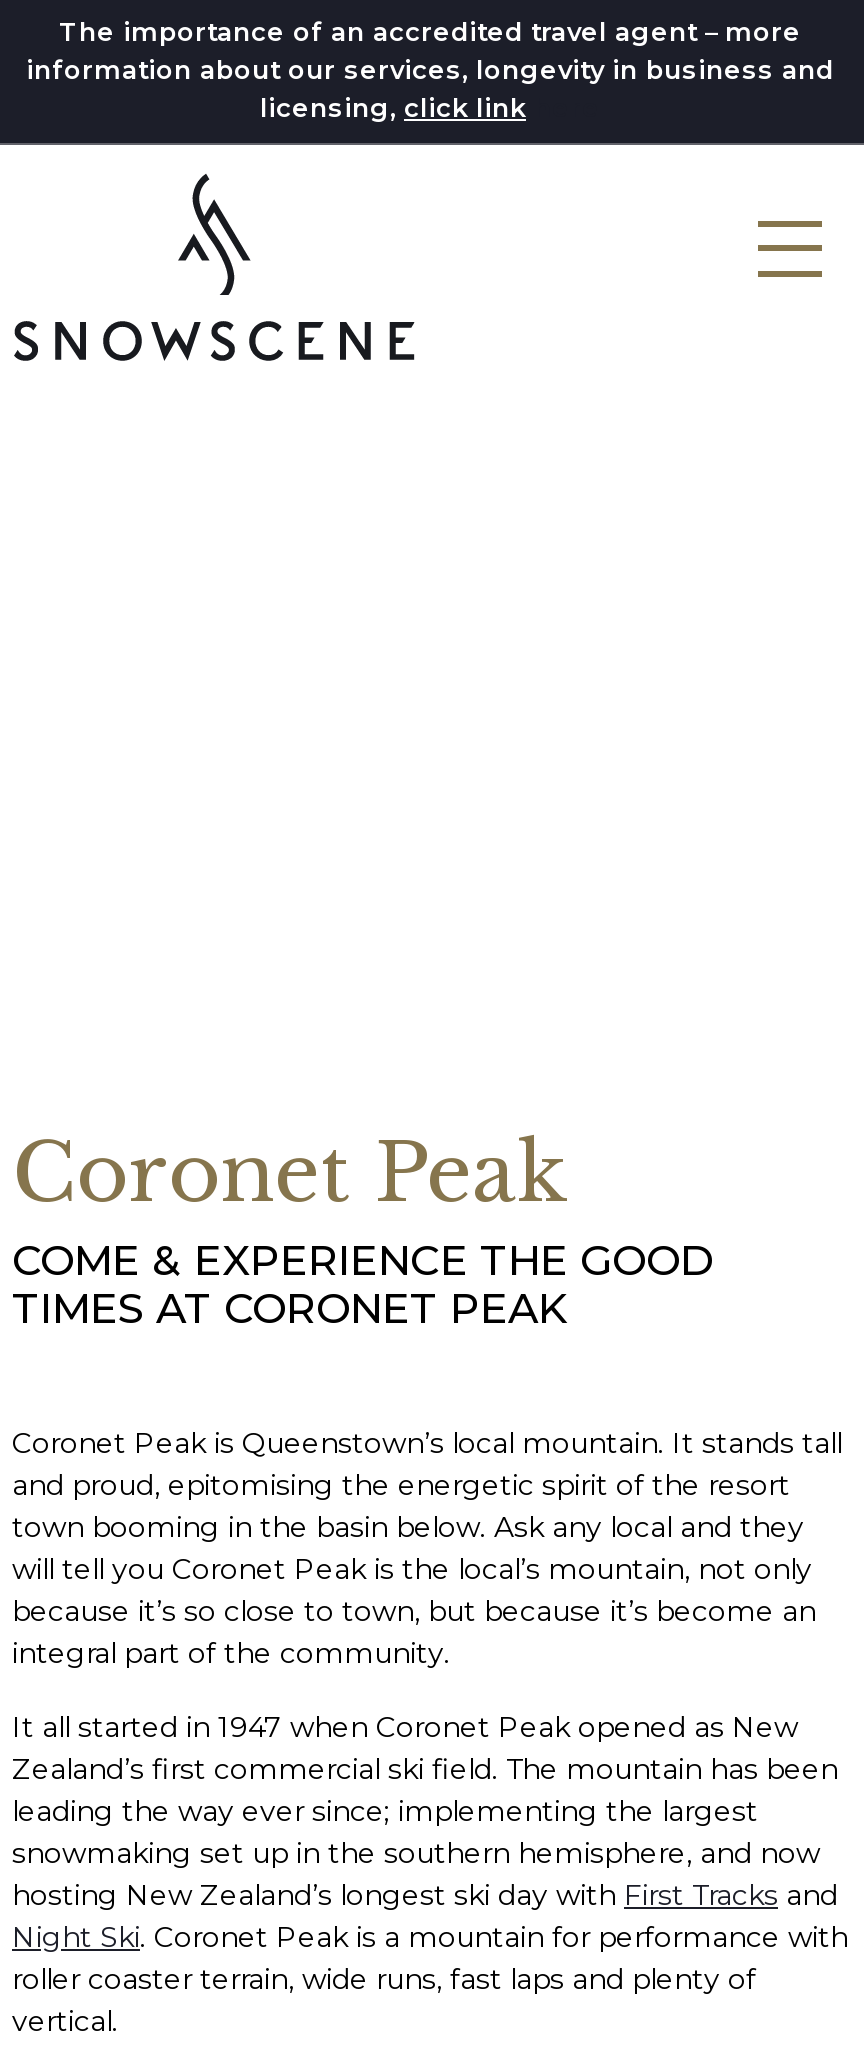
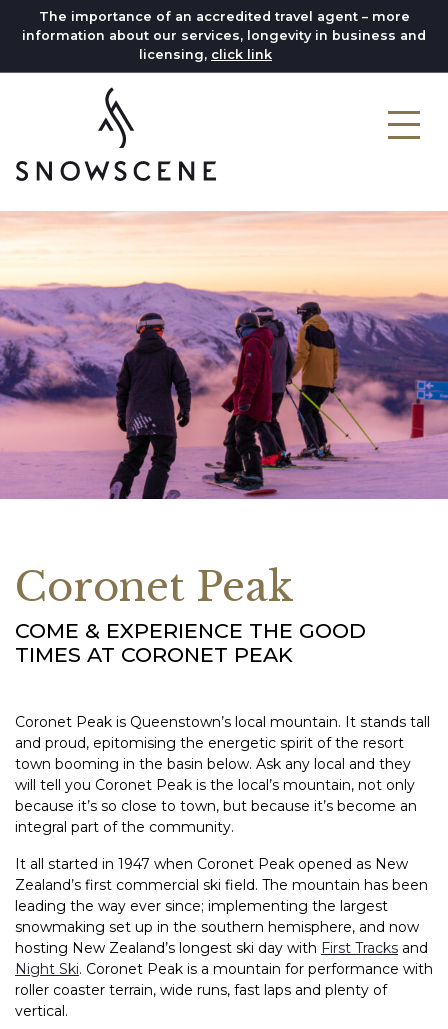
+ [image]
